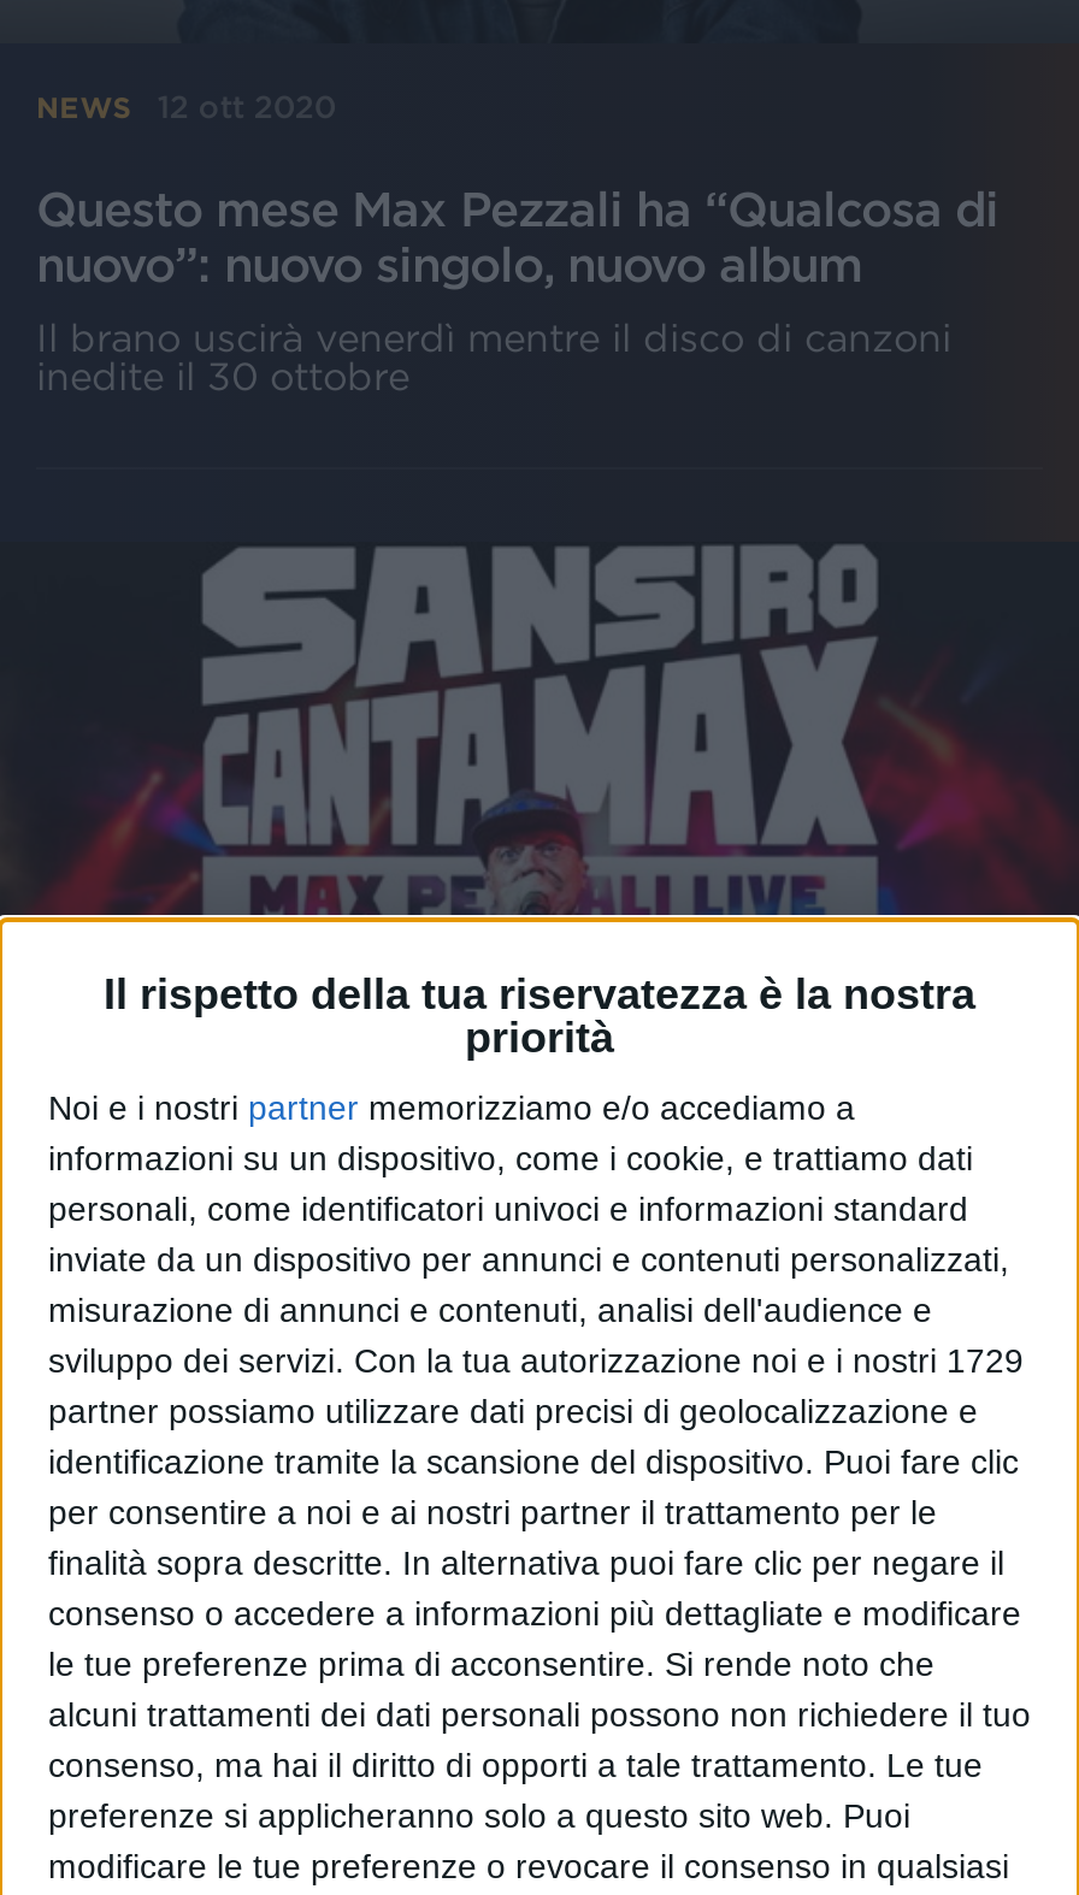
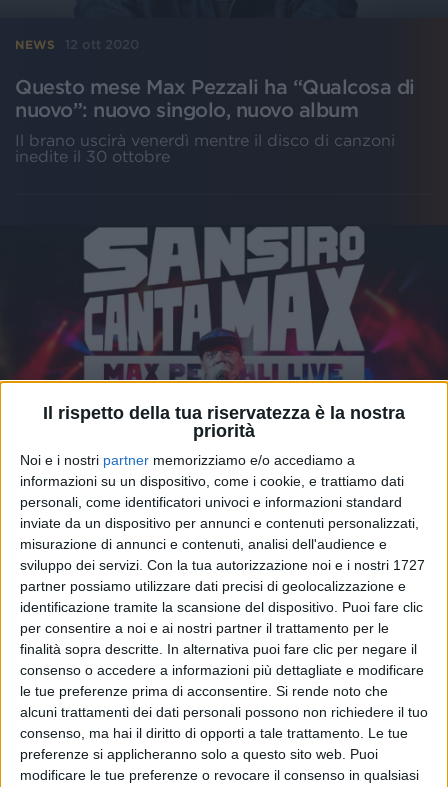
- sviluppo dei servizi. Con la tua autorizzazione noi e i nostri 1729
+ sviluppo dei servizi. Con la tua autorizzazione noi e i nostri 1727
